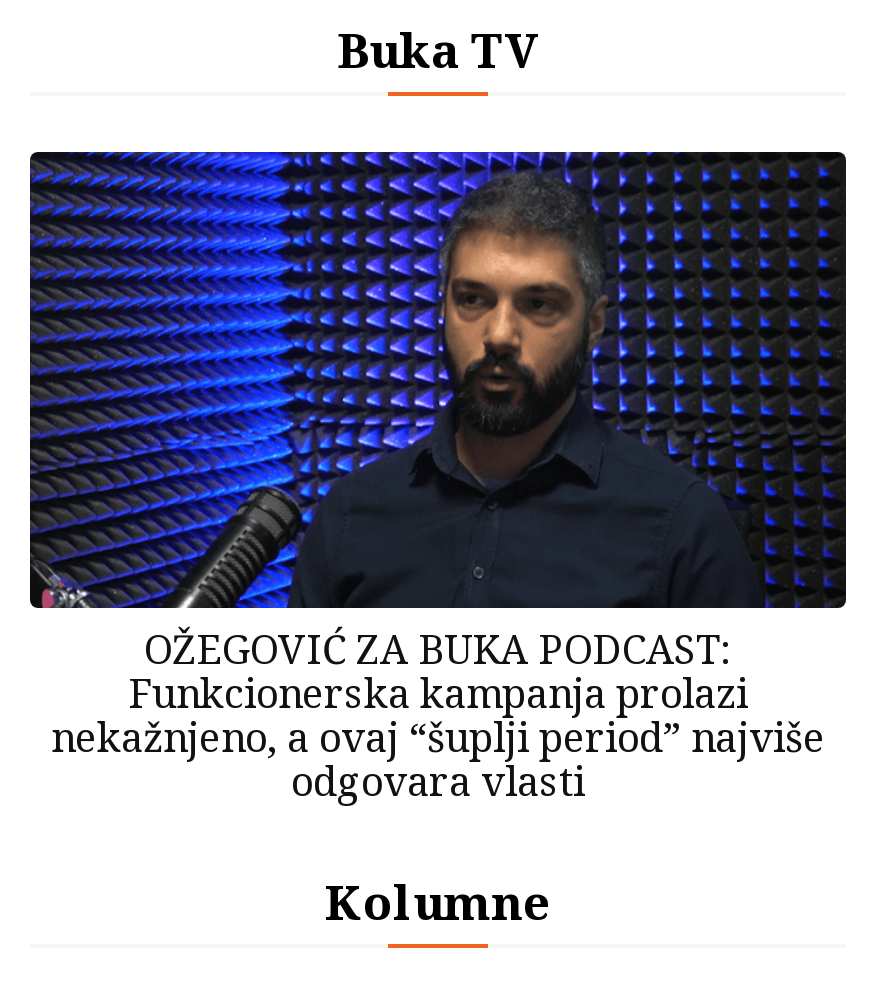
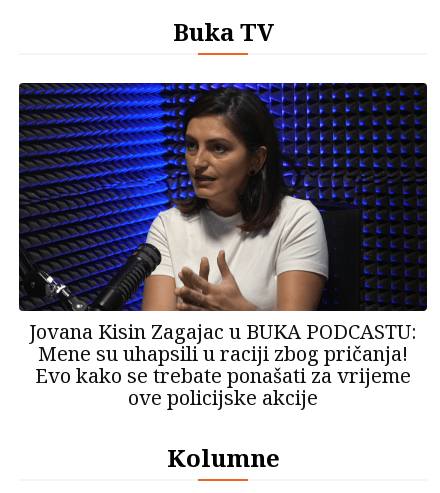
- [image]
- OŽEGOVIĆ ZA BUKA PODCAST:
- Funkcionerska kampanja prolazi
- nekažnjeno, a ovaj “šuplji period” najviše
- odgovara vlasti
+ [image]
+ Jovana Kisin Zagajac u BUKA PODCASTU:
+ Mene su uhapsili u raciji zbog pričanja!
+ Evo kako se trebate ponašati za vrijeme
+ ove policijske akcije
